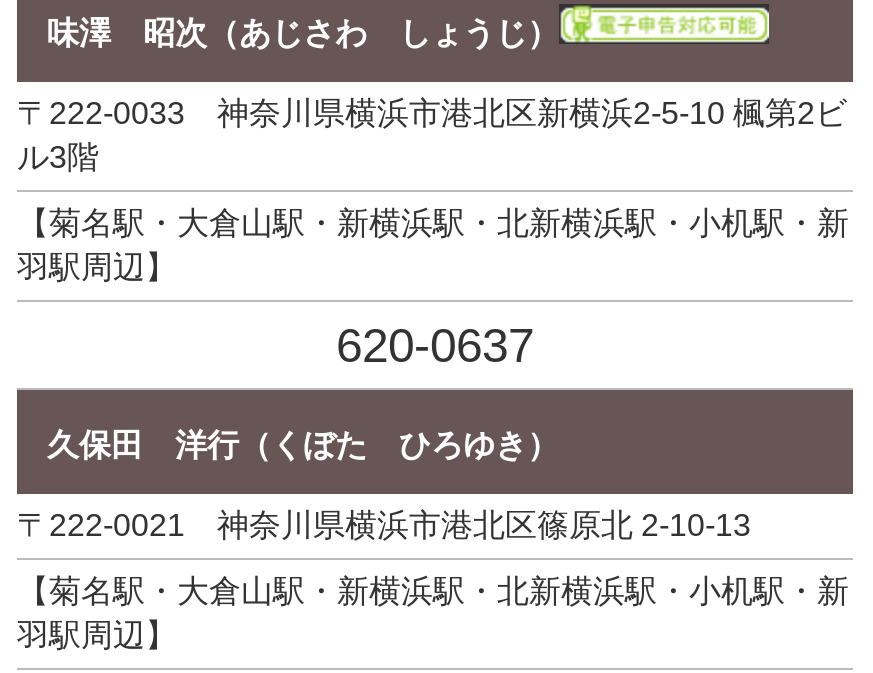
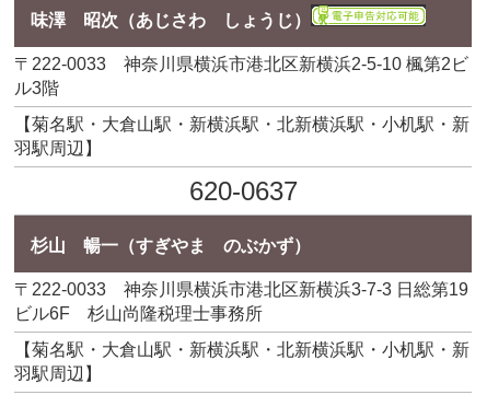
- 久保田 洋行（くぼた ひろゆき）
+ 杉山 暢一（すぎやま のぶかず）

- 〒222-0021 神奈川県横浜市港北区篠原北 2-10-13
+ 〒222-0033 神奈川県横浜市港北区新横浜3-7-3 日総第19
+ ビル6F 杉山尚隆税理士事務所
